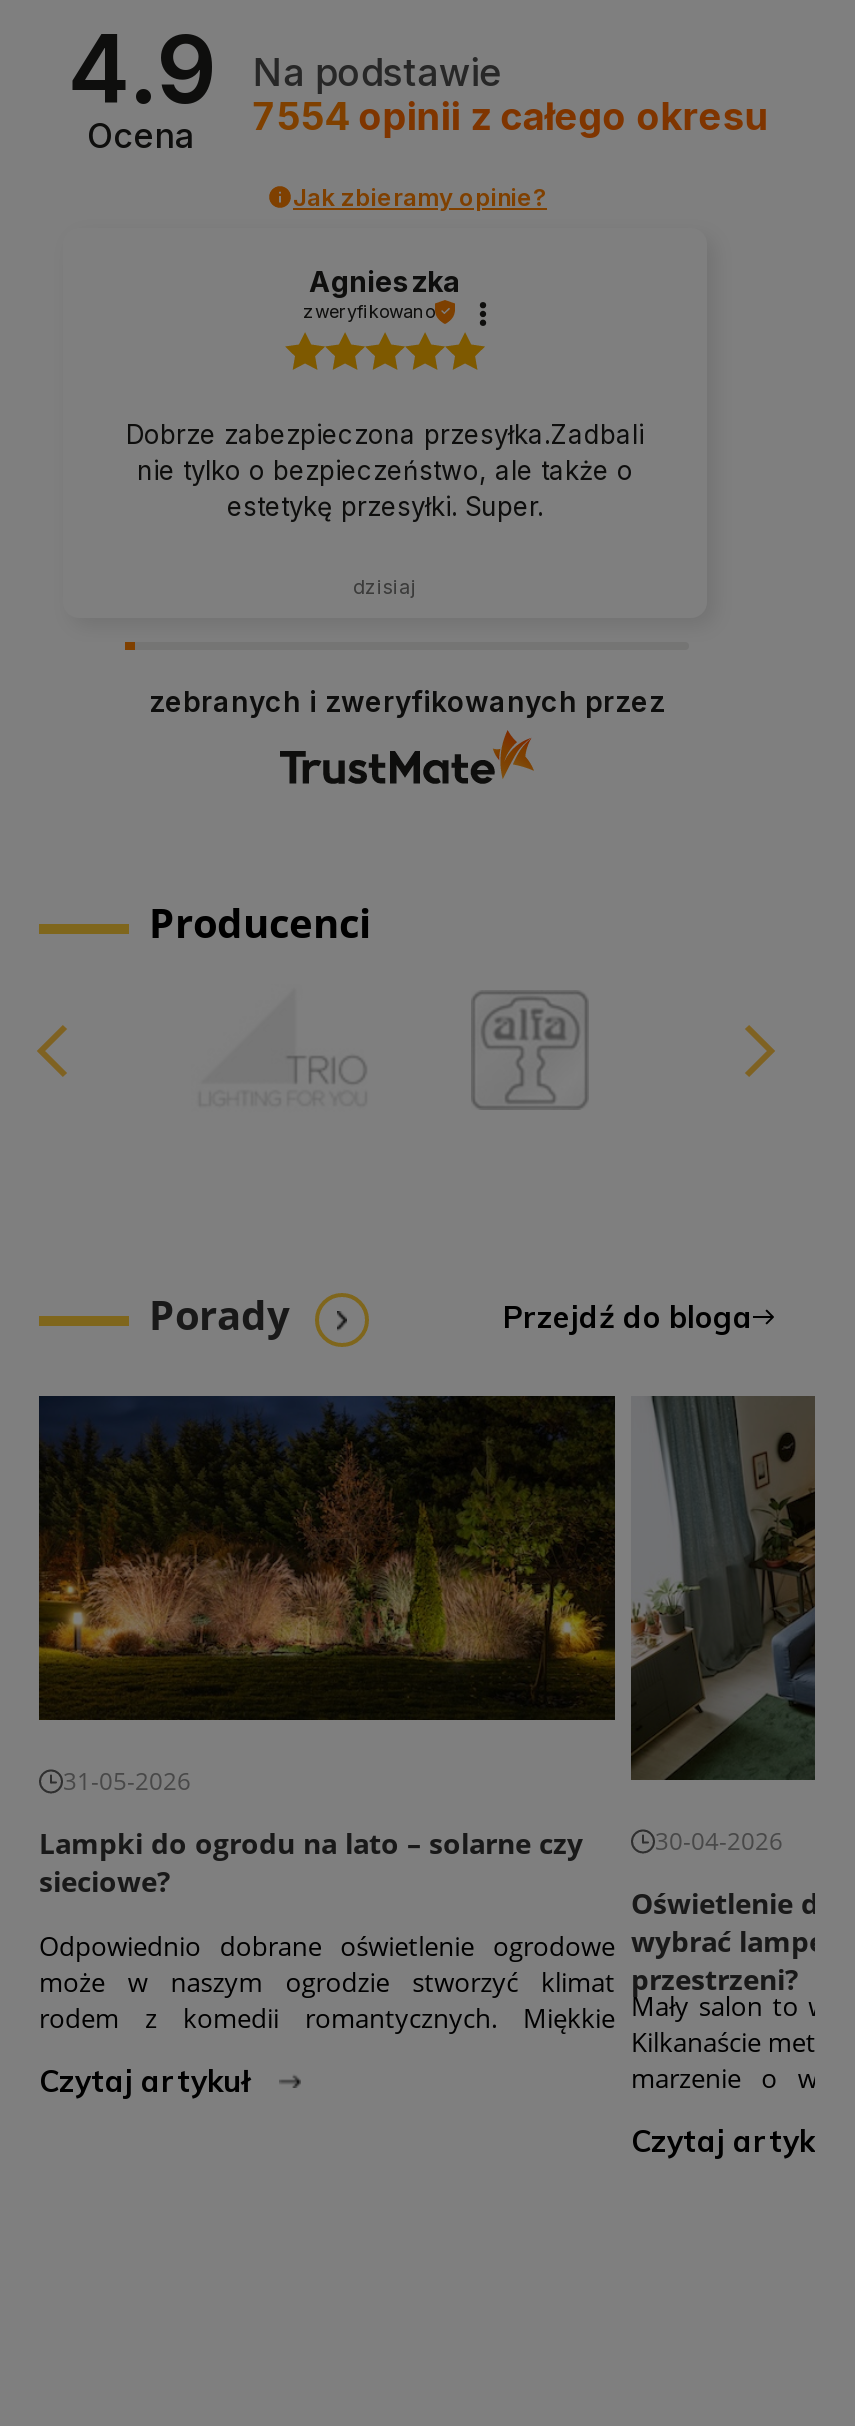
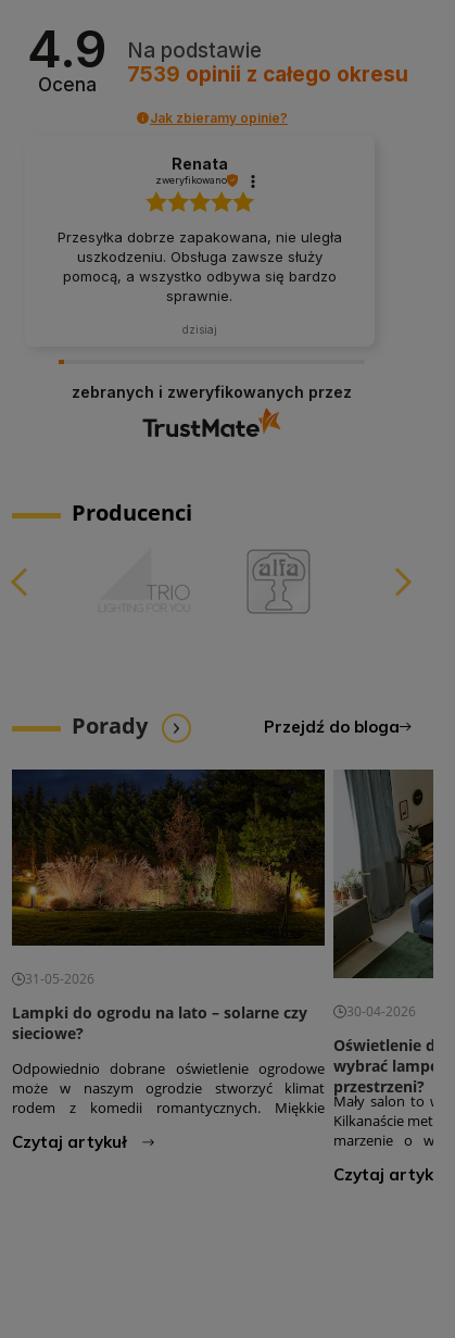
- 7554 opinii z całego okresu
+ 7539 opinii z całego okresu

- Agnieszka
+ Renata

- Dobrze zabezpieczona przesyłka.Zadbali
- nie tylko o bezpieczeństwo, ale także o
- estetykę przesyłki. Super.
+ Przesyłka dobrze zapakowana, nie uległa
+ uszkodzeniu. Obsługa zawsze służy
+ pomocą, a wszystko odbywa się bardzo
+ sprawnie.
